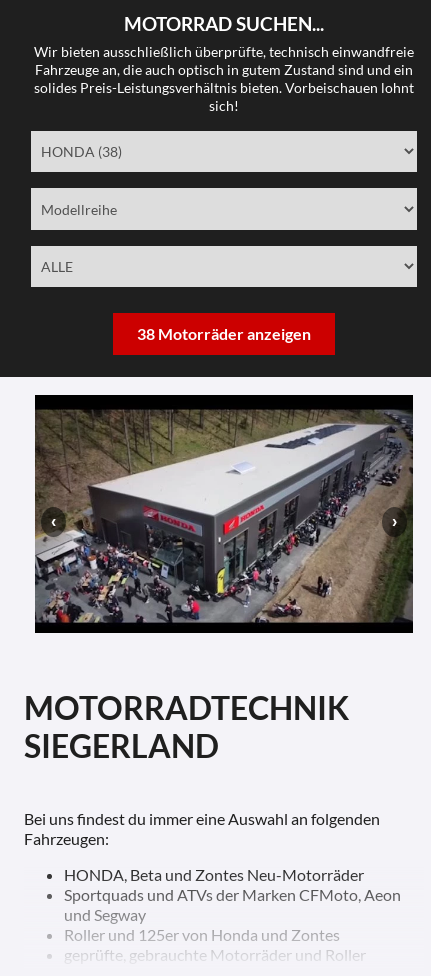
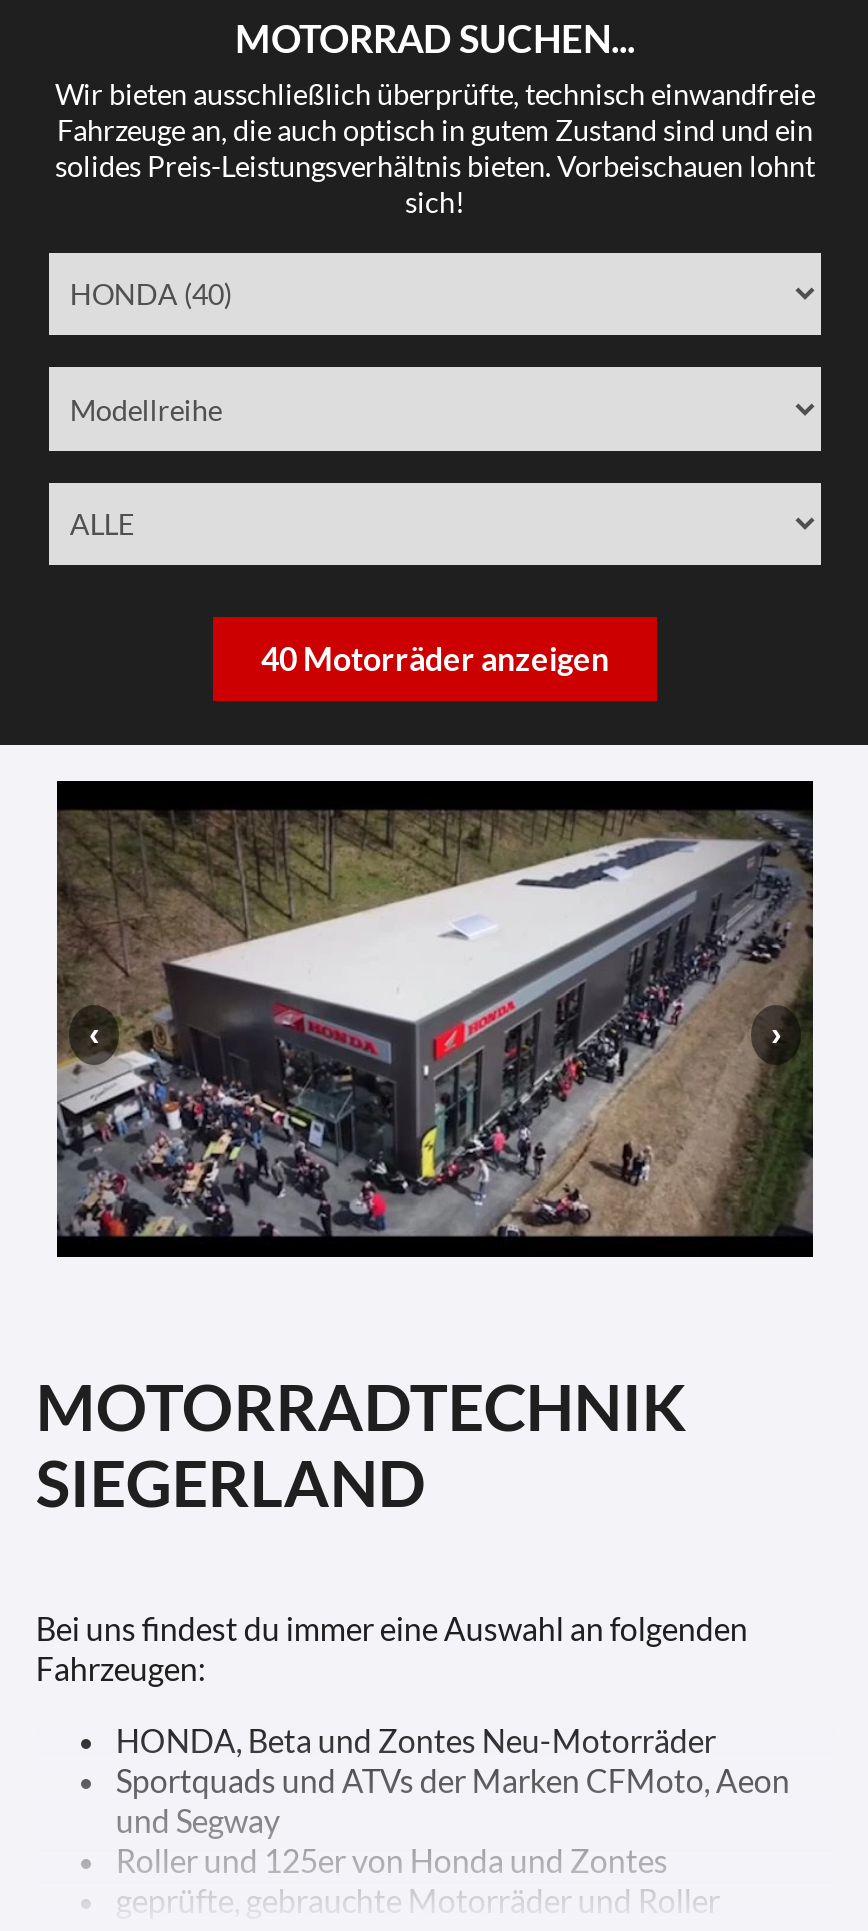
- 38 Motorräder anzeigen
+ 40 Motorräder anzeigen
